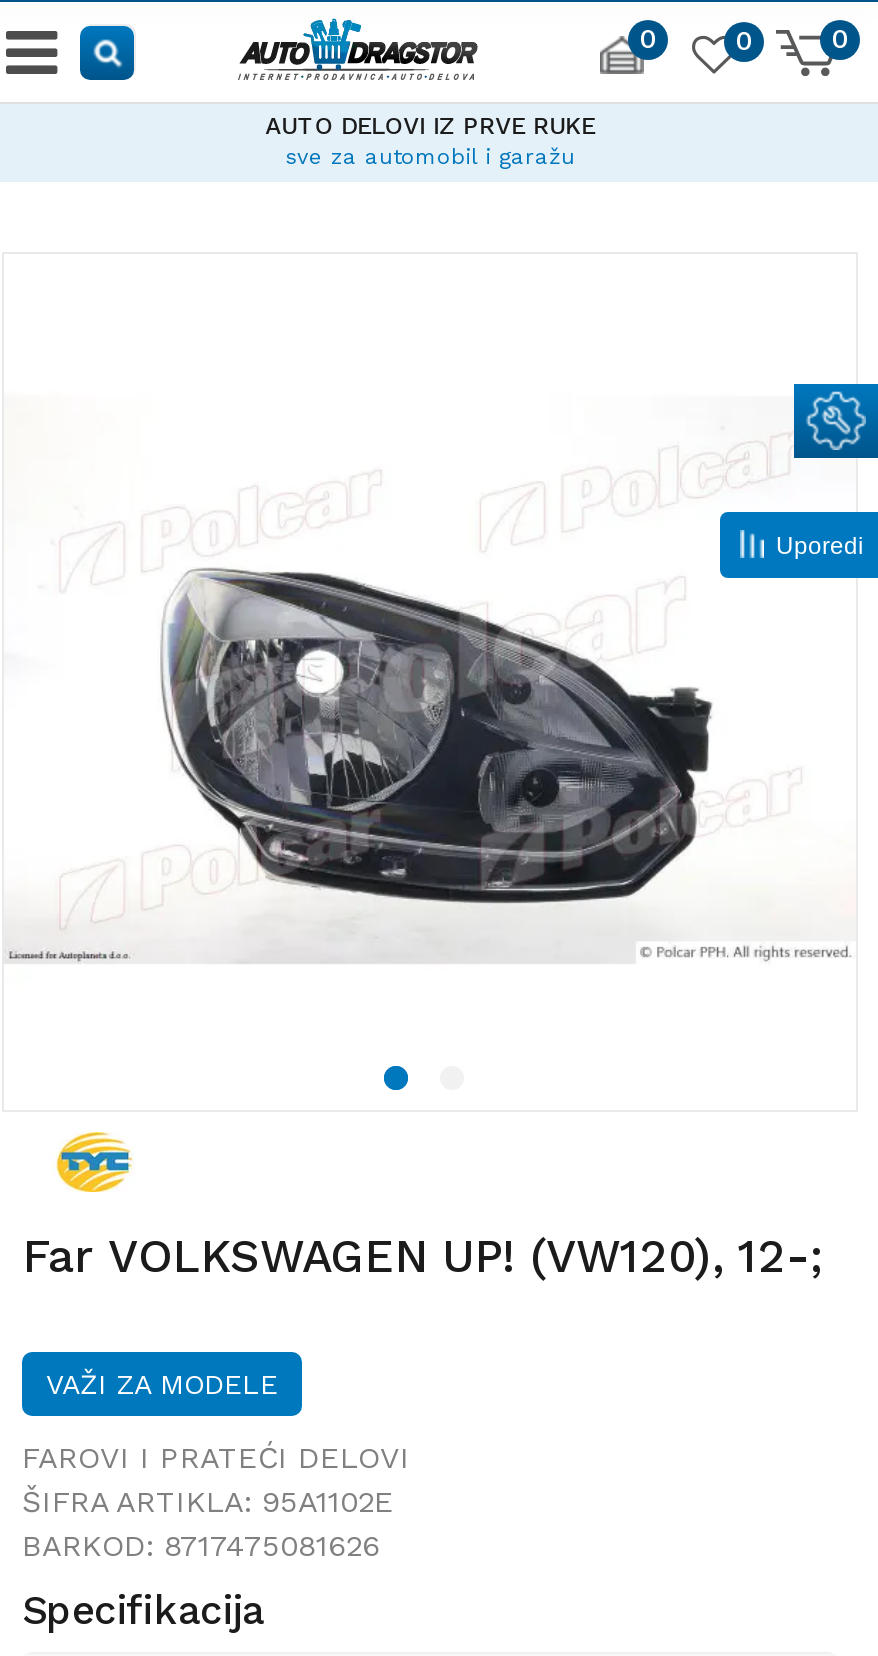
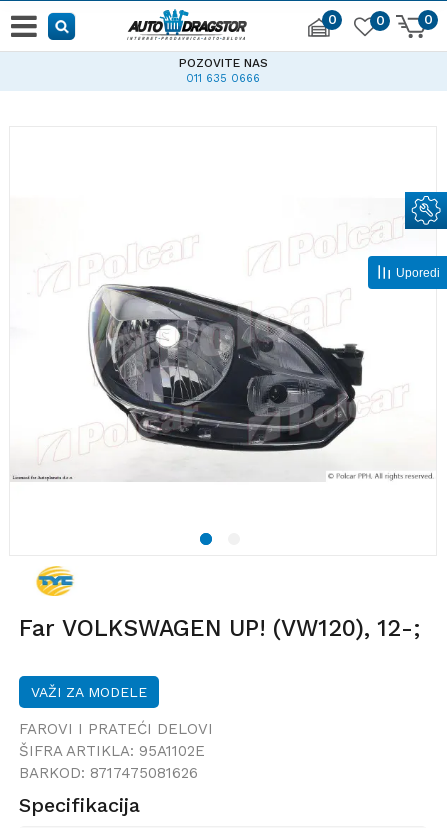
- AUTO DELOVI IZ PRVE RUKE
- sve za automobil i garažu
+ POZOVITE NAS
+ 011 635 0666
